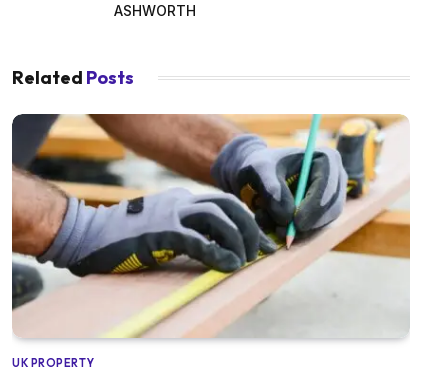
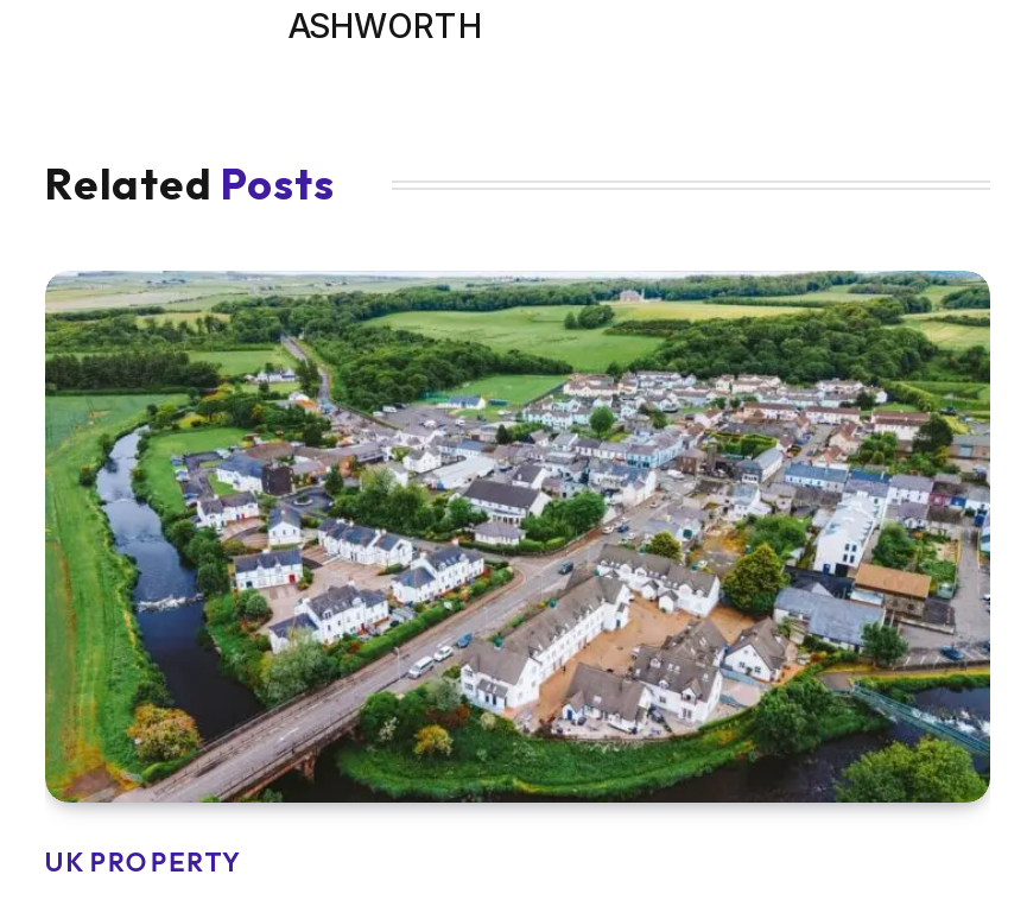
- [image]
+ [image]
